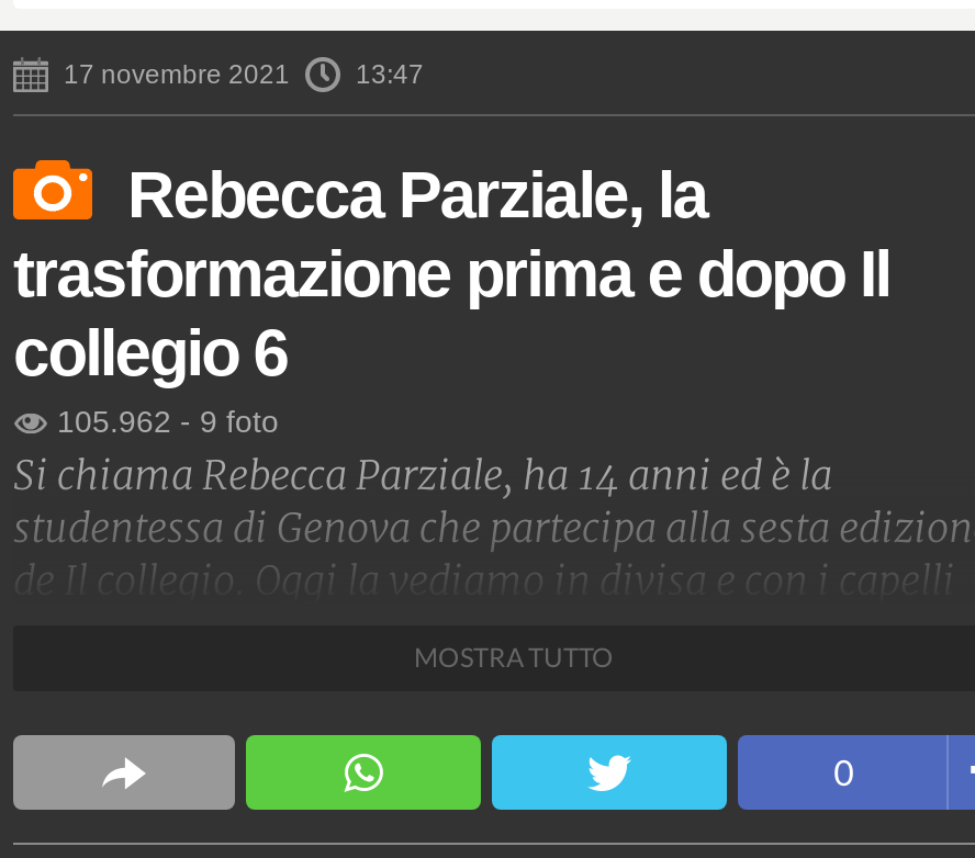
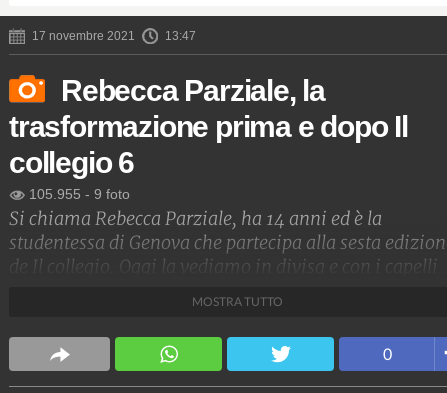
- 105.962 - 9 foto
+ 105.955 - 9 foto
